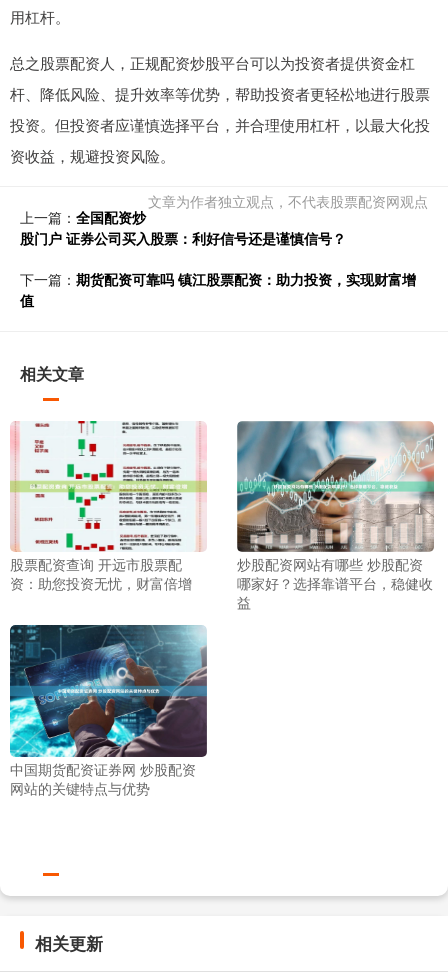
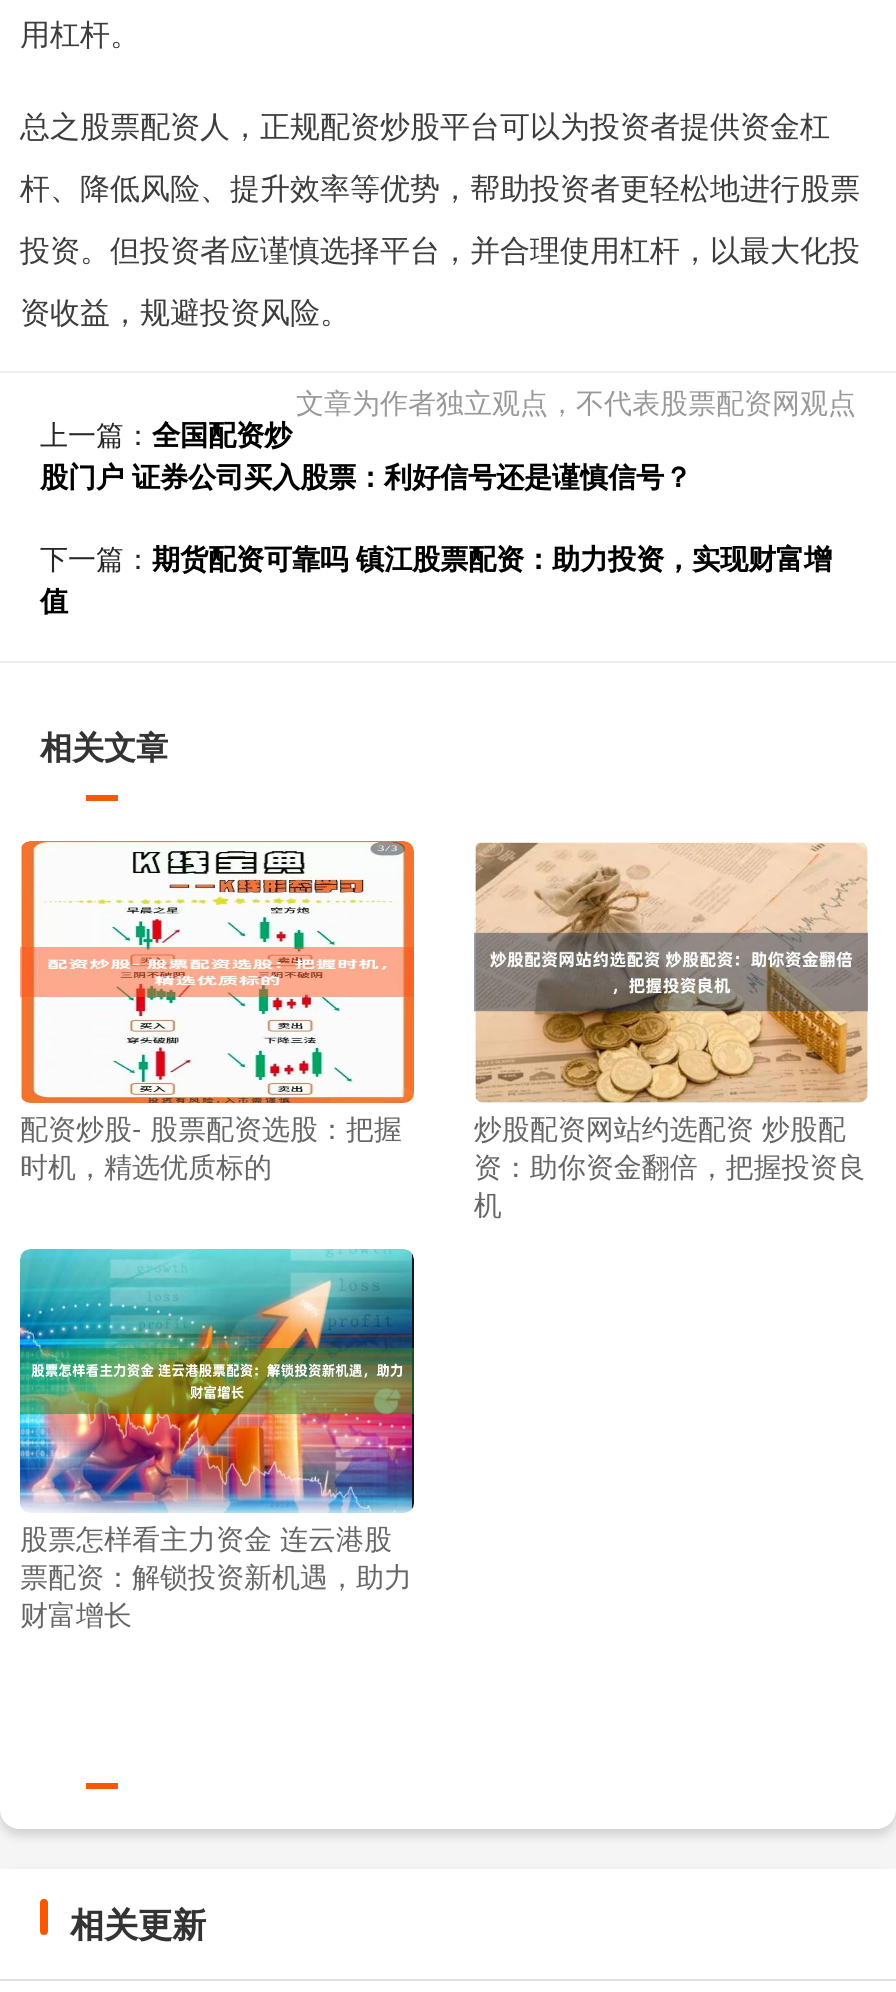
- [image]
- 股票配资查询 开远市股票配
- 资：助您投资无忧，财富倍增
+ [image]
+ 配资炒股- 股票配资选股：把握
+ 时机，精选优质标的

- [image]
- 炒股配资网站有哪些 炒股配资
- 哪家好？选择靠谱平台，稳健收
- 益
+ [image]
+ 炒股配资网站约选配资 炒股配
+ 资：助你资金翻倍，把握投资良
+ 机

- [image]
- 中国期货配资证券网 炒股配资
- 网站的关键特点与优势
+ [image]
+ 股票怎样看主力资金 连云港股
+ 票配资：解锁投资新机遇，助力
+ 财富增长
